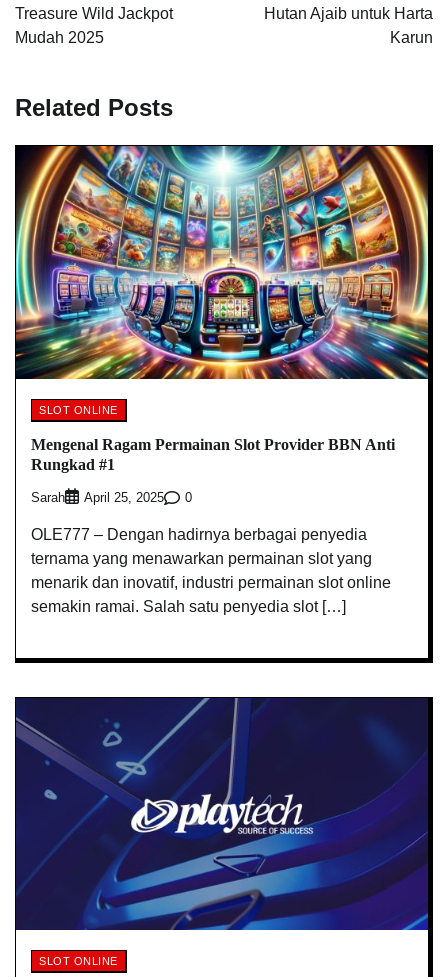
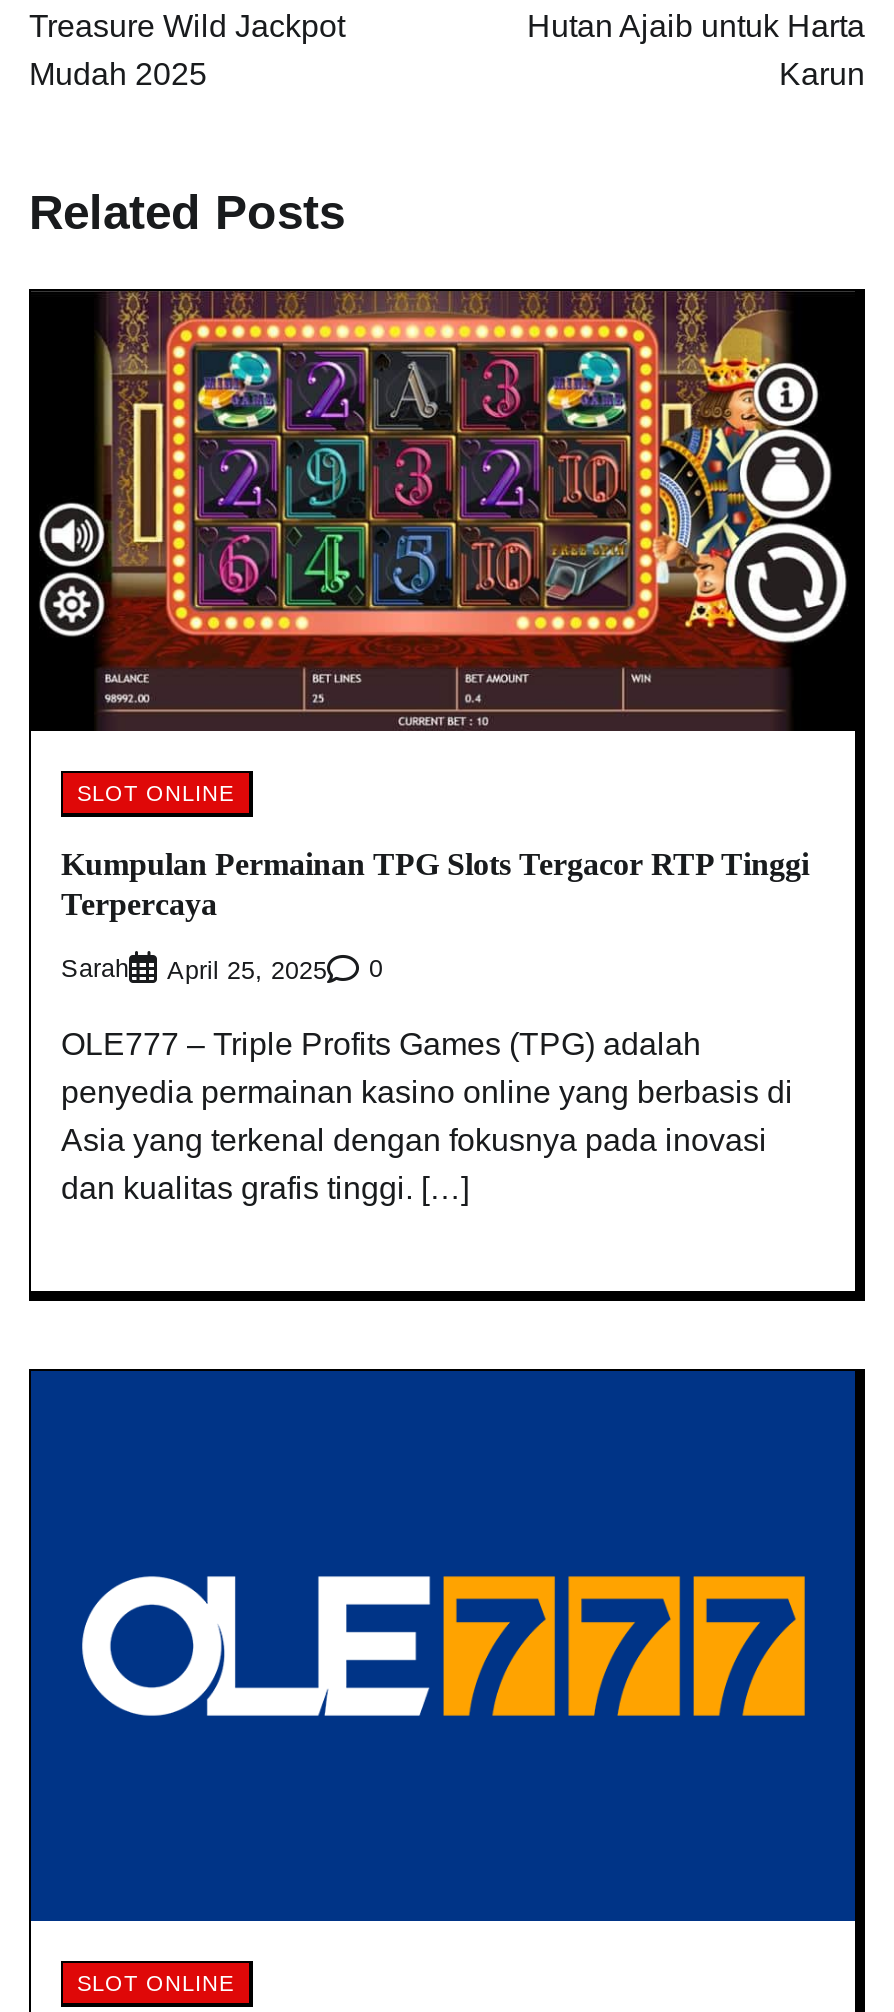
- [image]
+ [image]

- Mengenal Ragam Permainan Slot Provider BBN Anti
- Rungkad #1
+ Kumpulan Permainan TPG Slots Tergacor RTP Tinggi
+ Terpercaya

- OLE777 – Dengan hadirnya berbagai penyedia
- ternama yang menawarkan permainan slot yang
- menarik dan inovatif, industri permainan slot online
- semakin ramai. Salah satu penyedia slot […]
+ OLE777 – Triple Profits Games (TPG) adalah
+ penyedia permainan kasino online yang berbasis di
+ Asia yang terkenal dengan fokusnya pada inovasi
+ dan kualitas grafis tinggi. […]

- [image]
+ [image]
